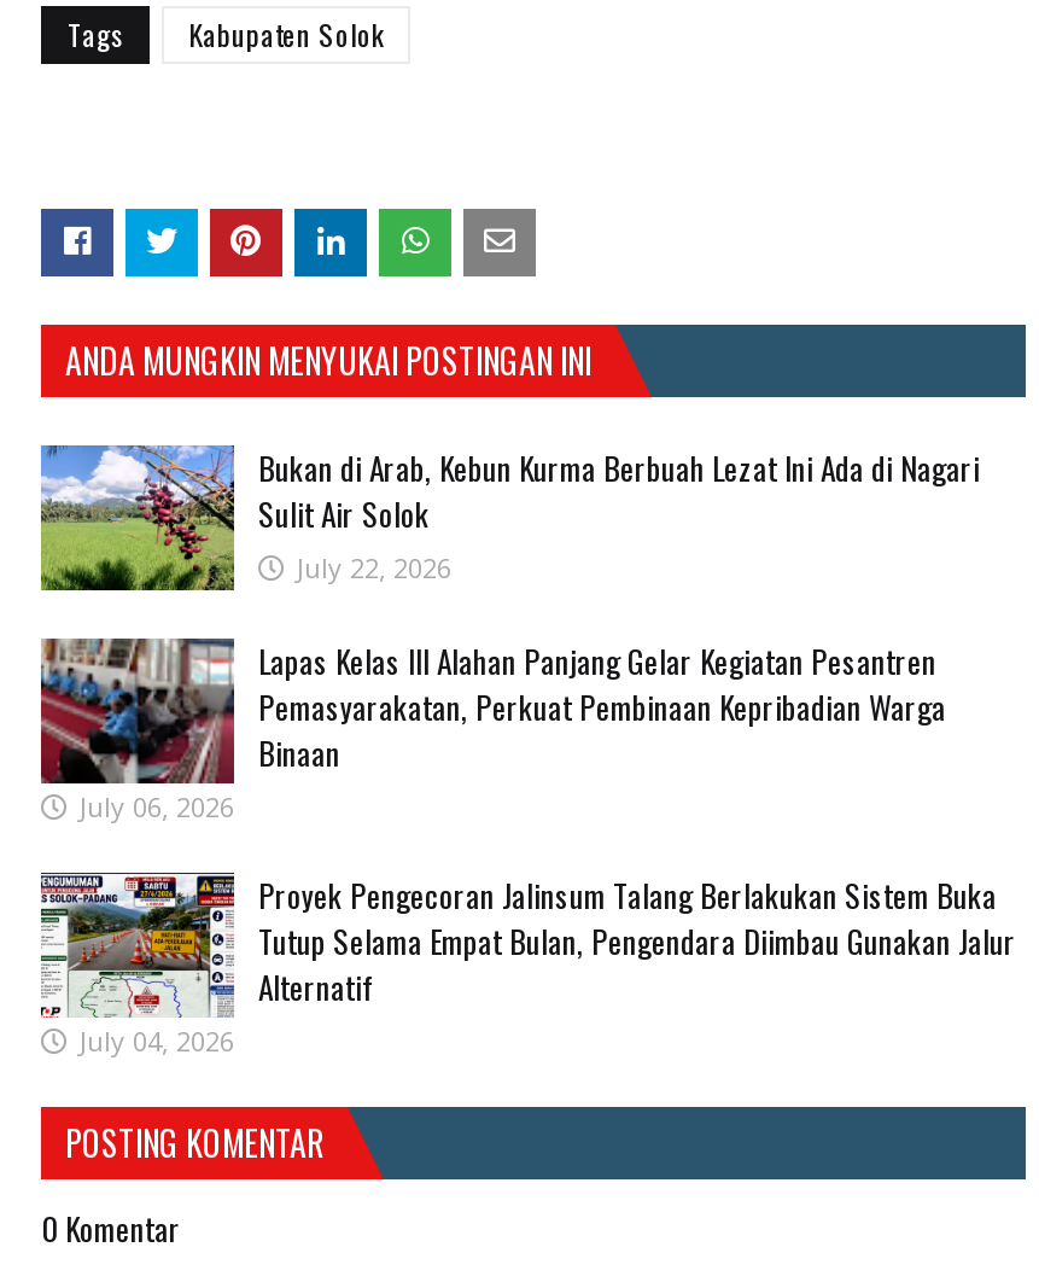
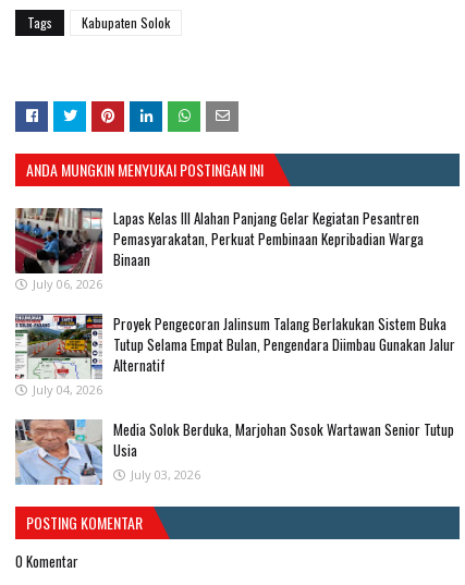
- [image]
- Bukan di Arab, Kebun Kurma Berbuah Lezat Ini Ada di Nagari
- Sulit Air Solok
- July 22, 2026

moved up: [image] | Lapas Kelas III Alahan Panjang Gelar Kegiatan Pesantren | Pemasyarakatan, Perkuat Pembinaan Kepribadian Warga | ... | Alternatif | July 04, 2026

+ [image]
+ Media Solok Berduka, Marjohan Sosok Wartawan Senior Tutup
+ Usia
+ July 03, 2026
